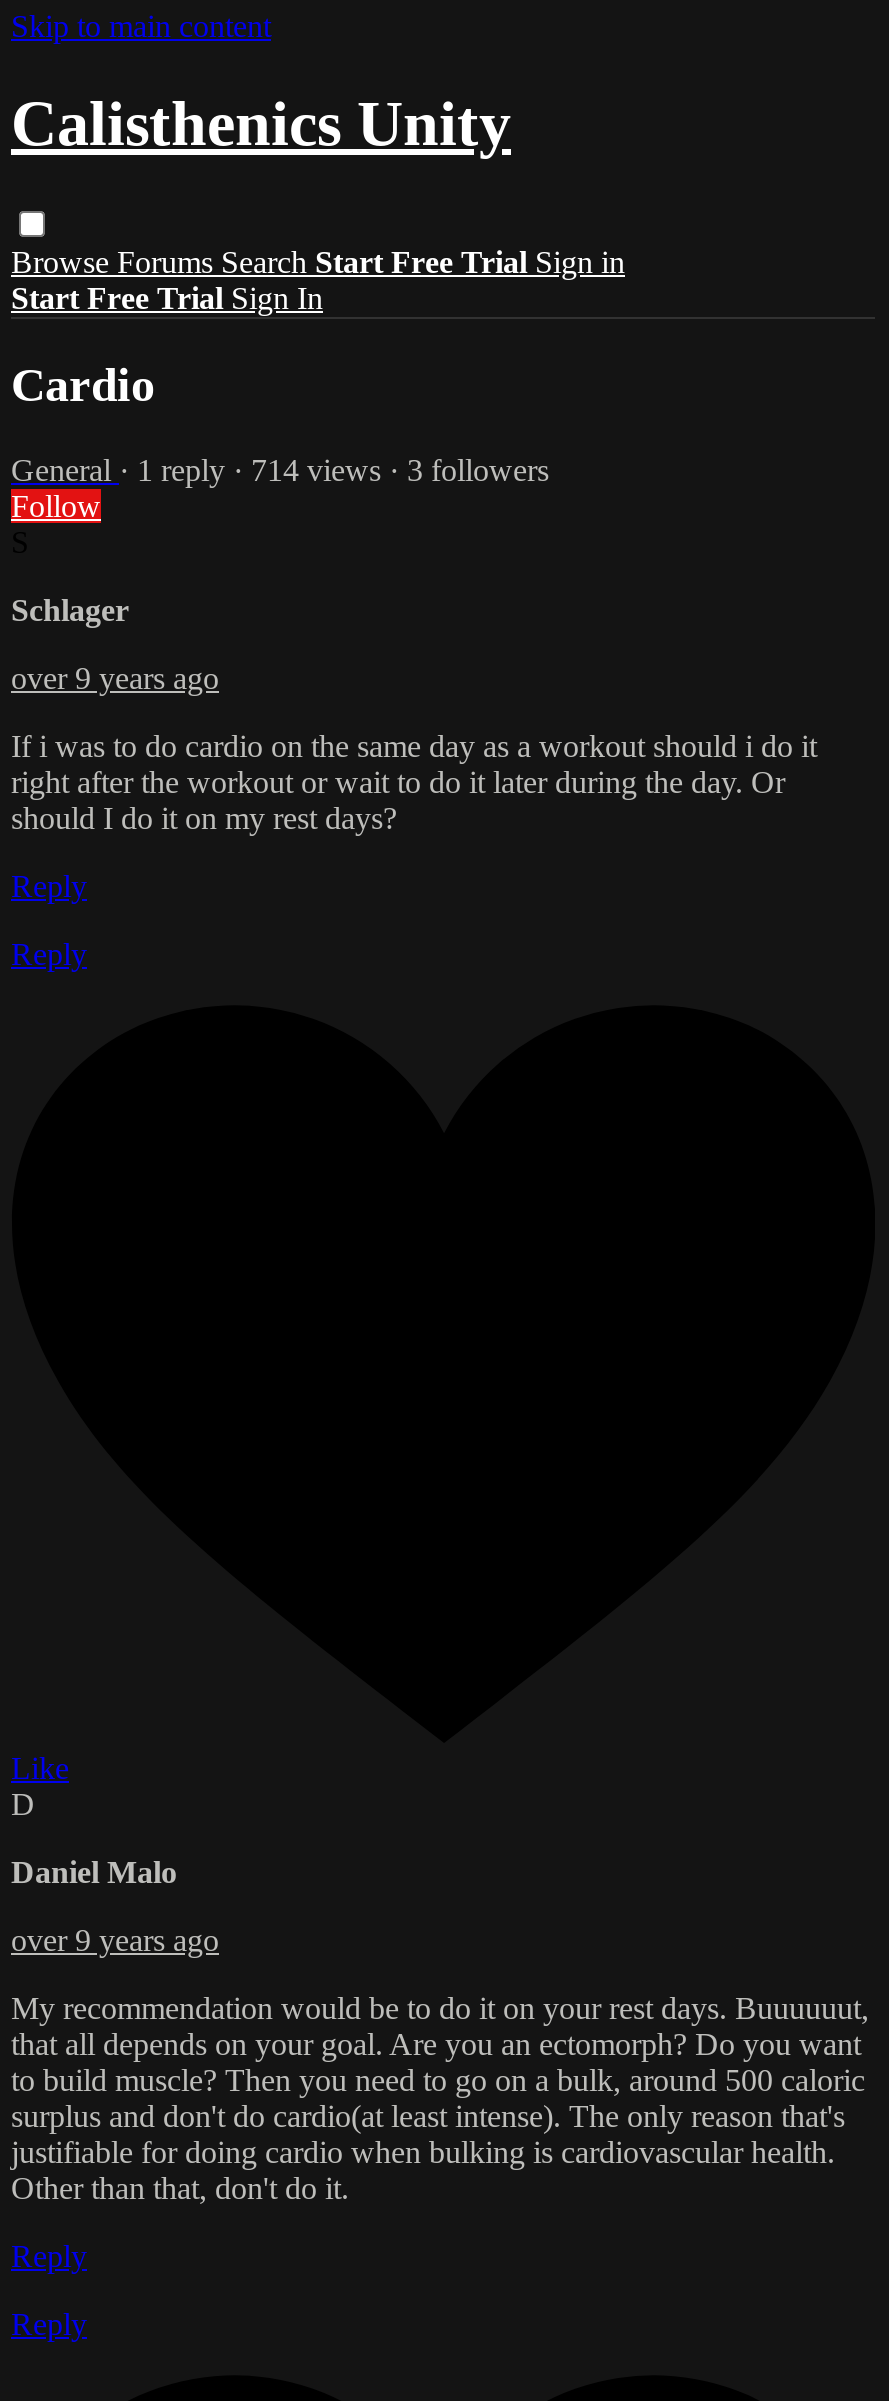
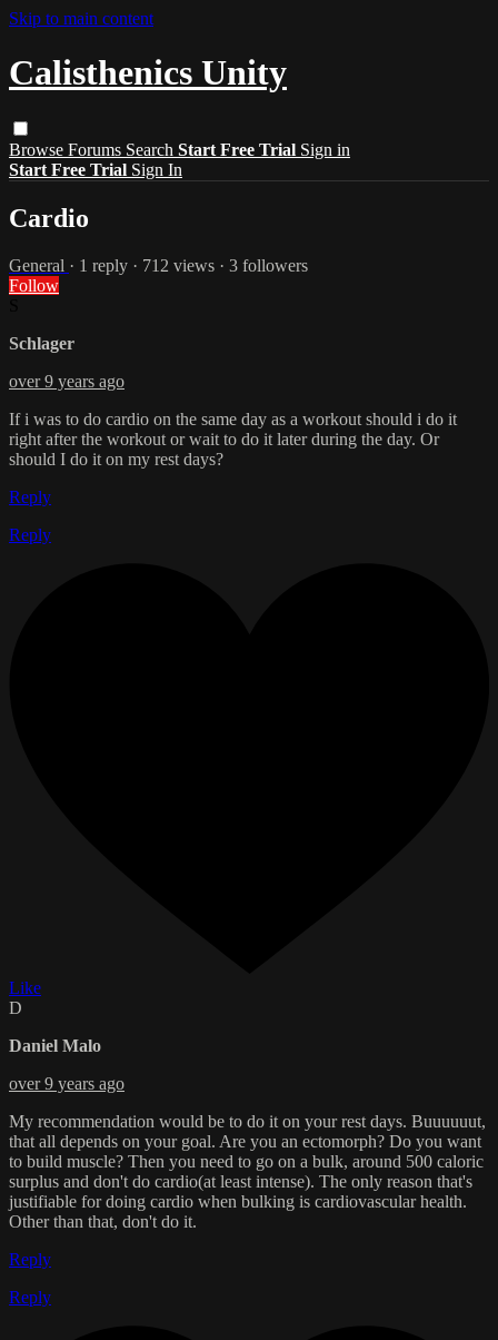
- General · 1 reply · 714 views · 3 followers
+ General · 1 reply · 712 views · 3 followers
